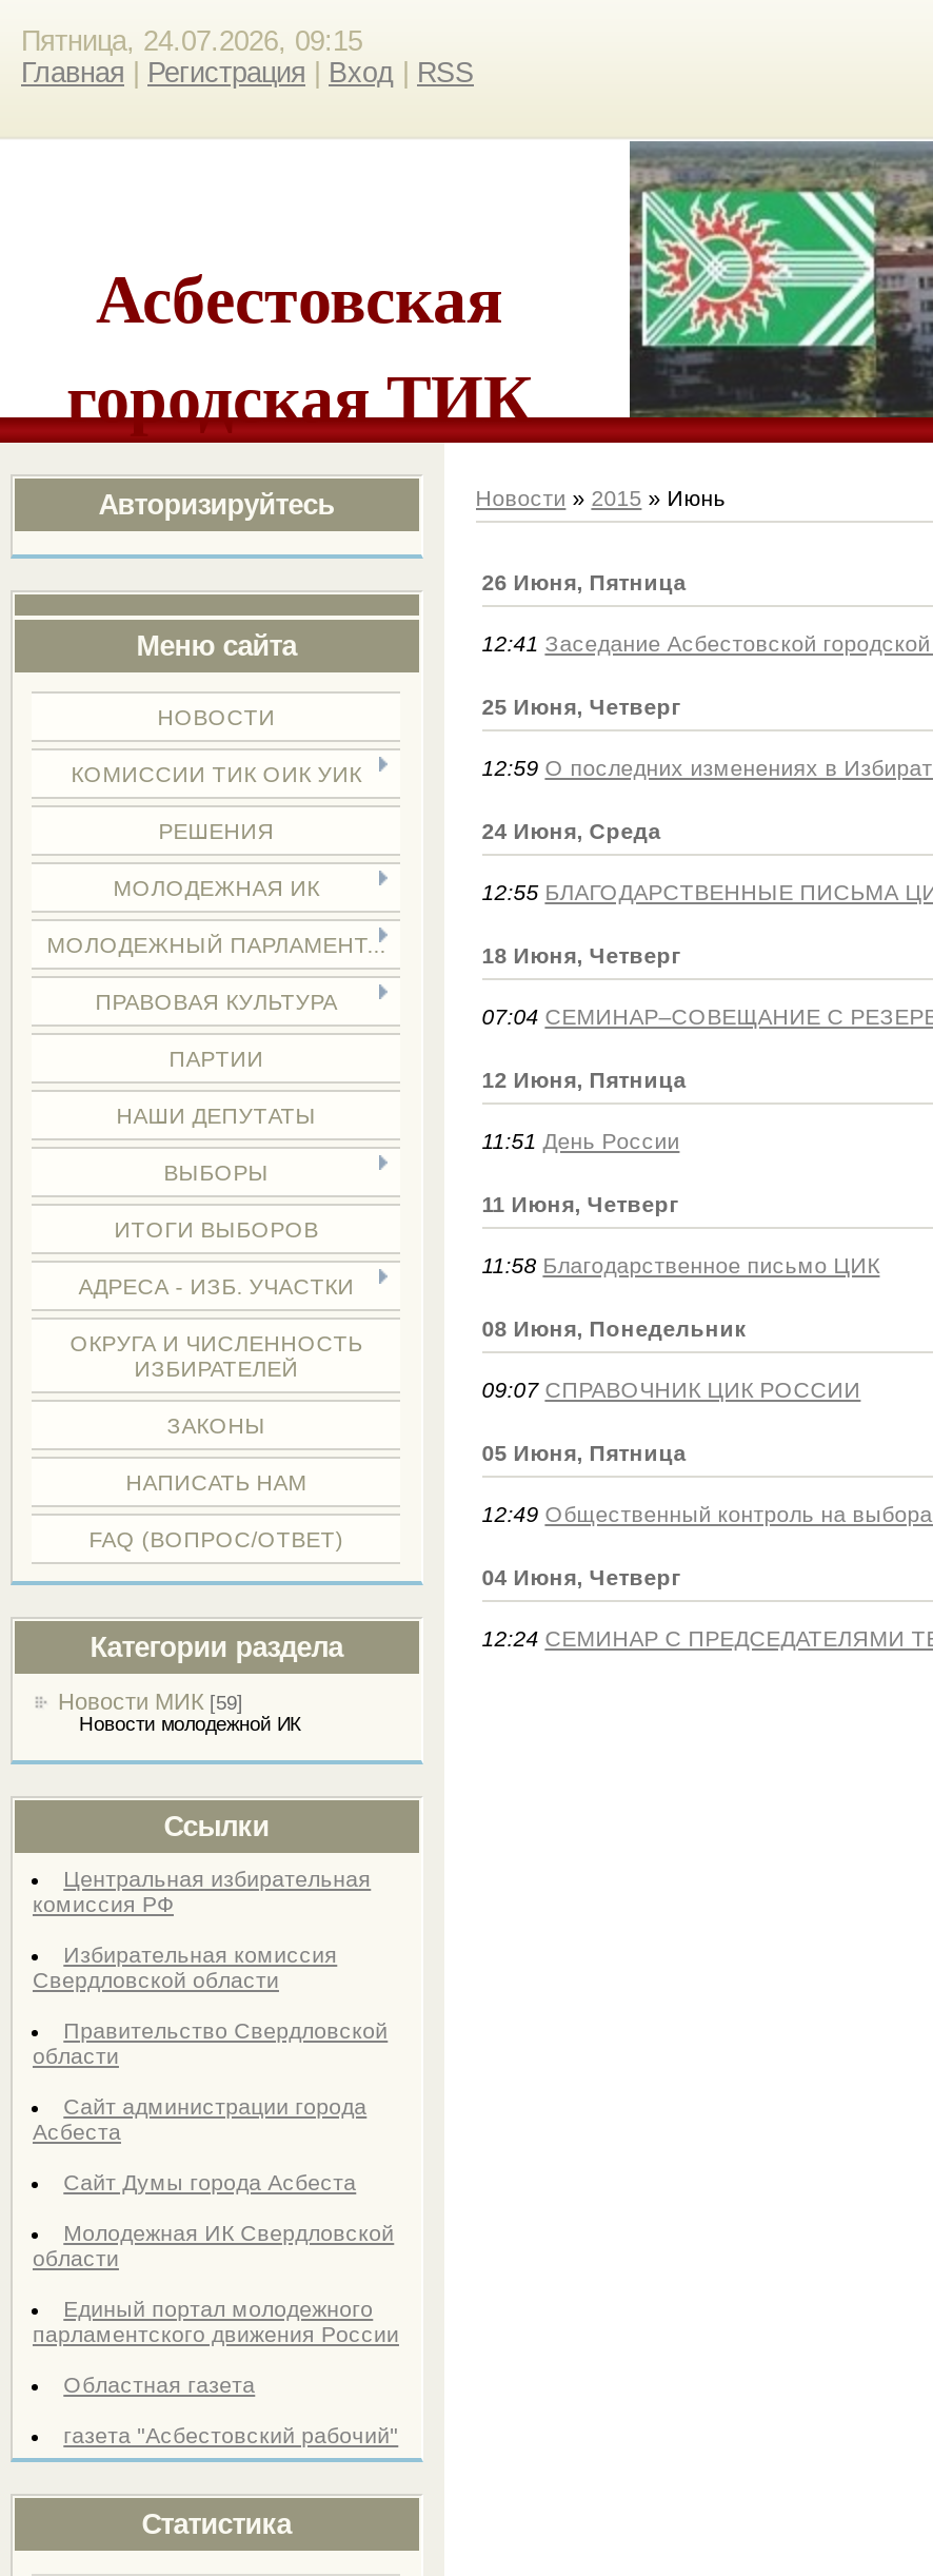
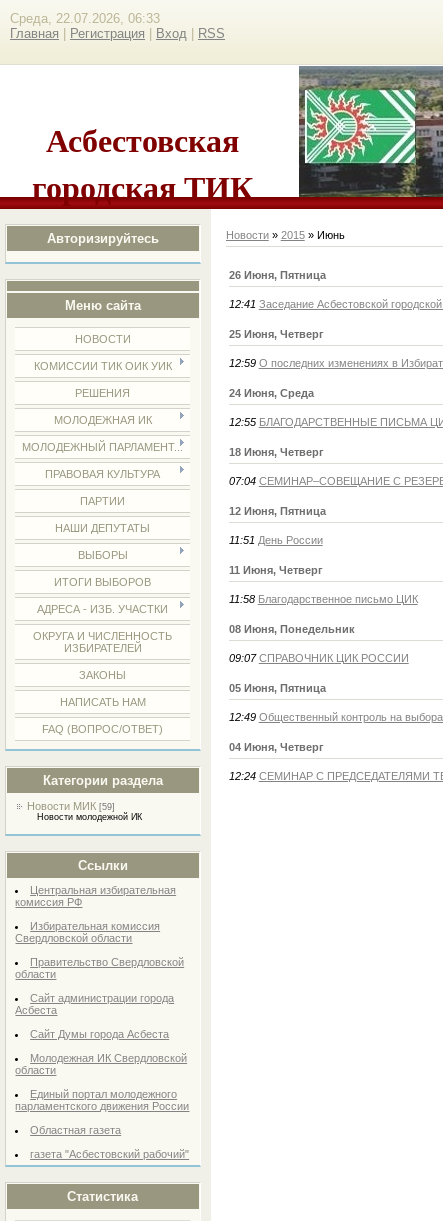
- Пятница, 24.07.2026, 09:15
+ Среда, 22.07.2026, 06:33
